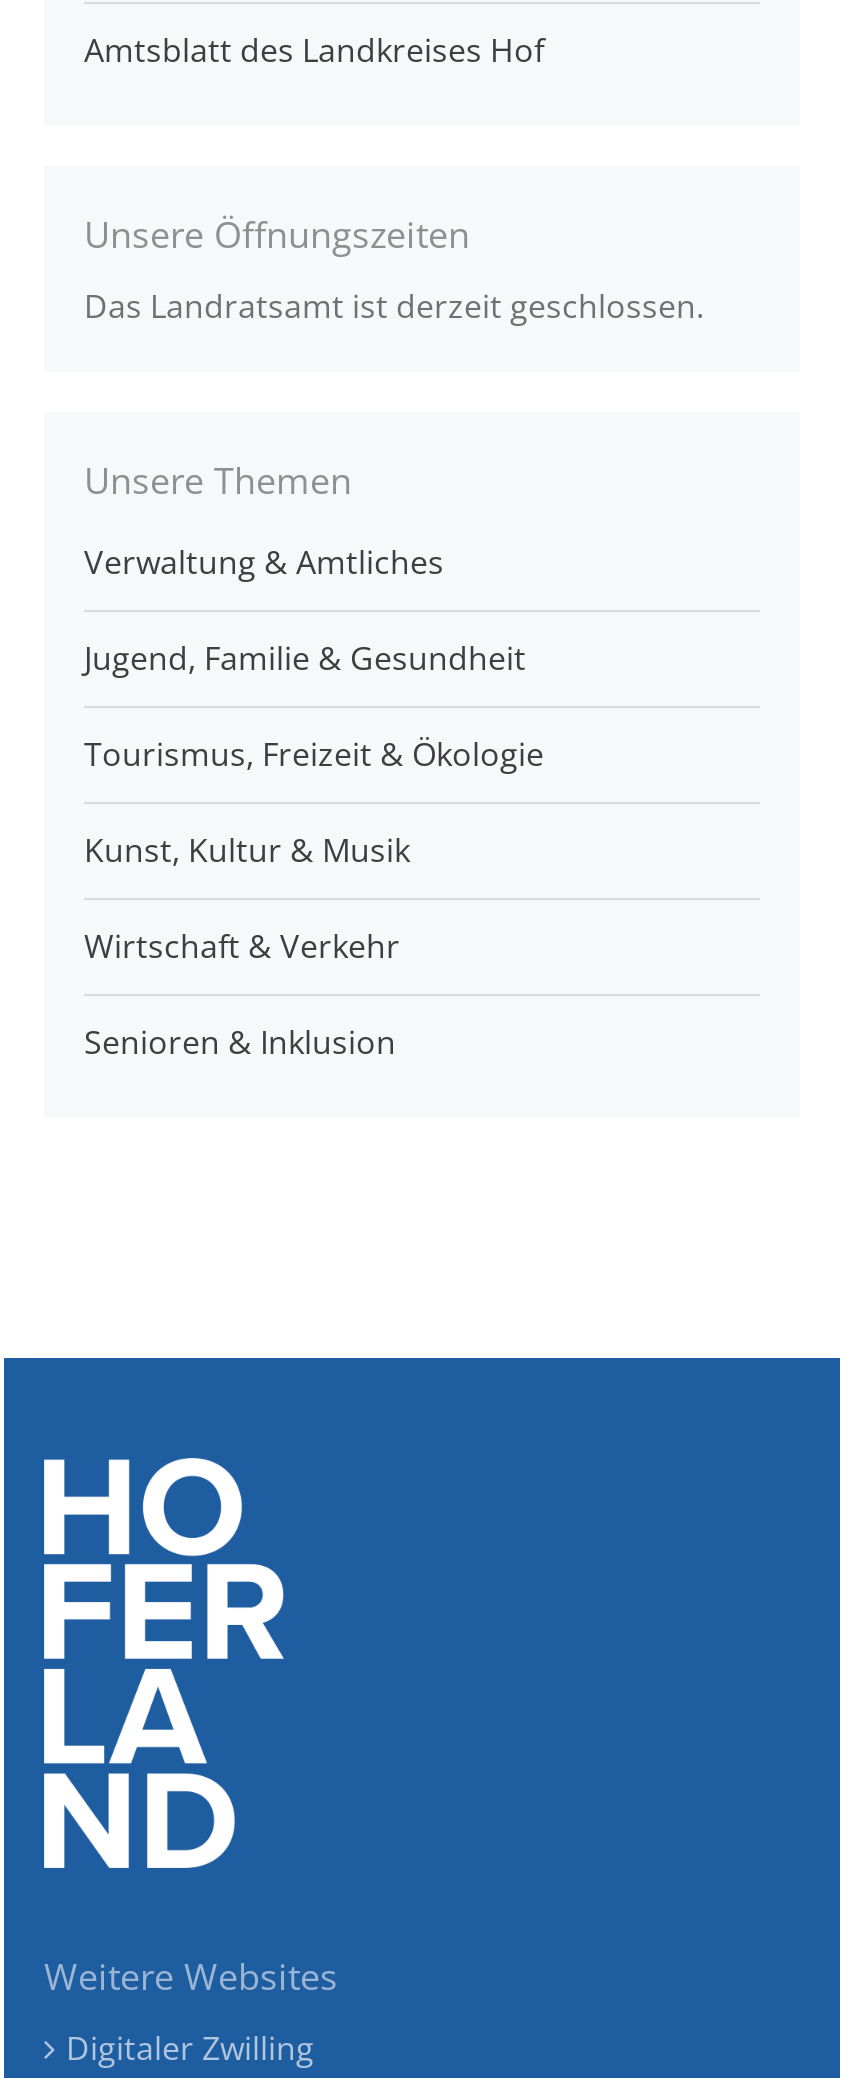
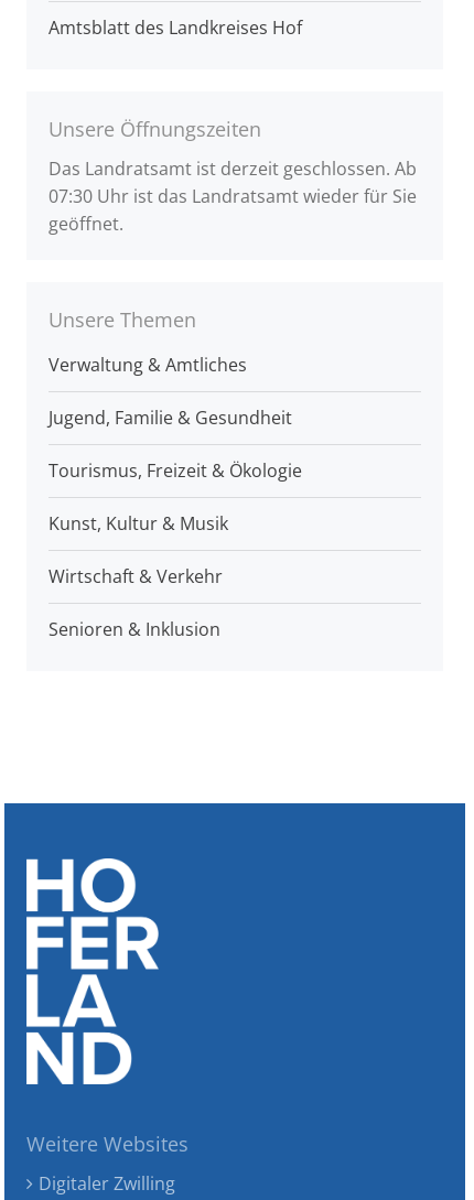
- Das Landratsamt ist derzeit geschlossen.
+ Das Landratsamt ist derzeit geschlossen. Ab
+ 07:30 Uhr ist das Landratsamt wieder für Sie
+ geöffnet.
